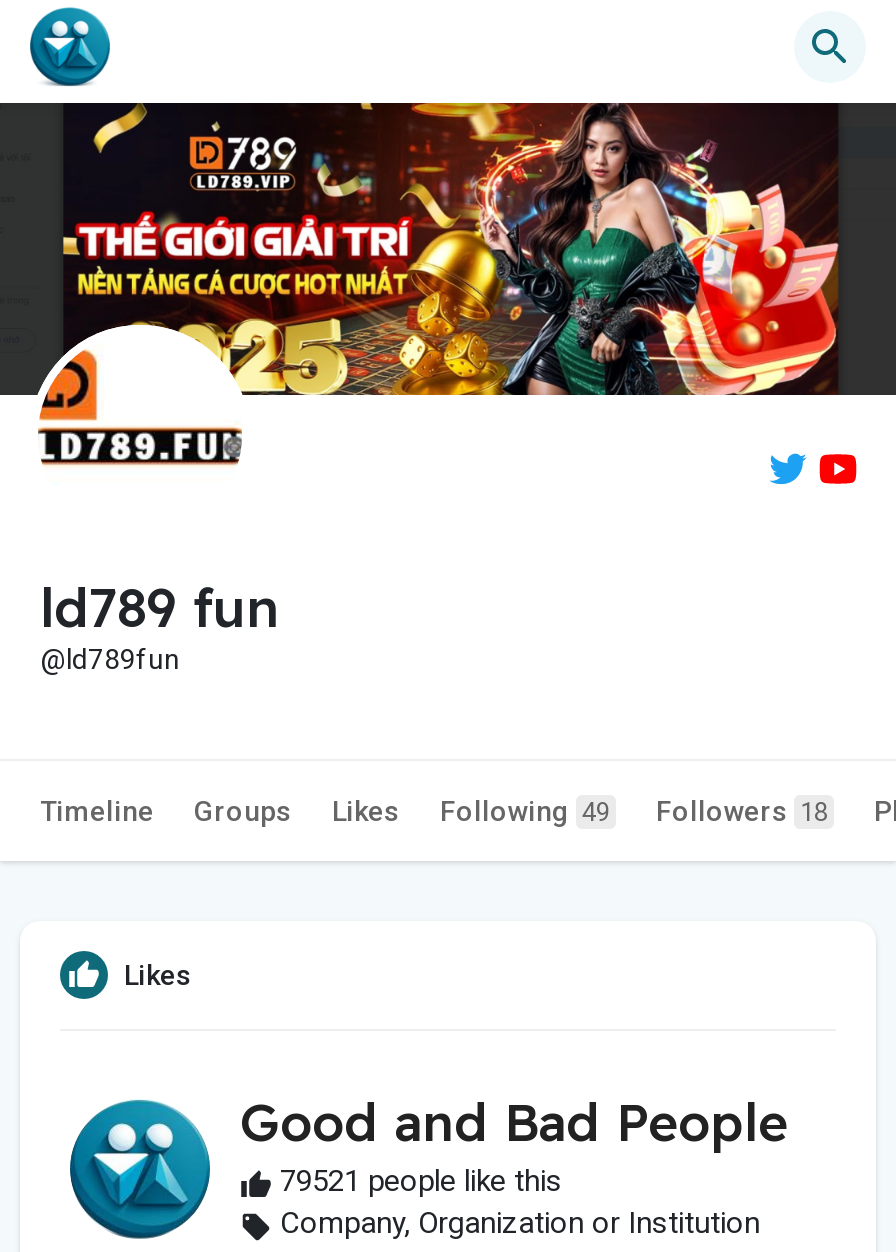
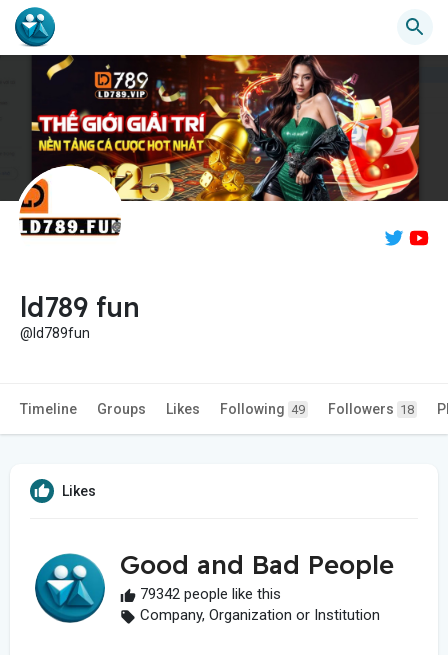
- 79521 people like this
+ 79342 people like this
